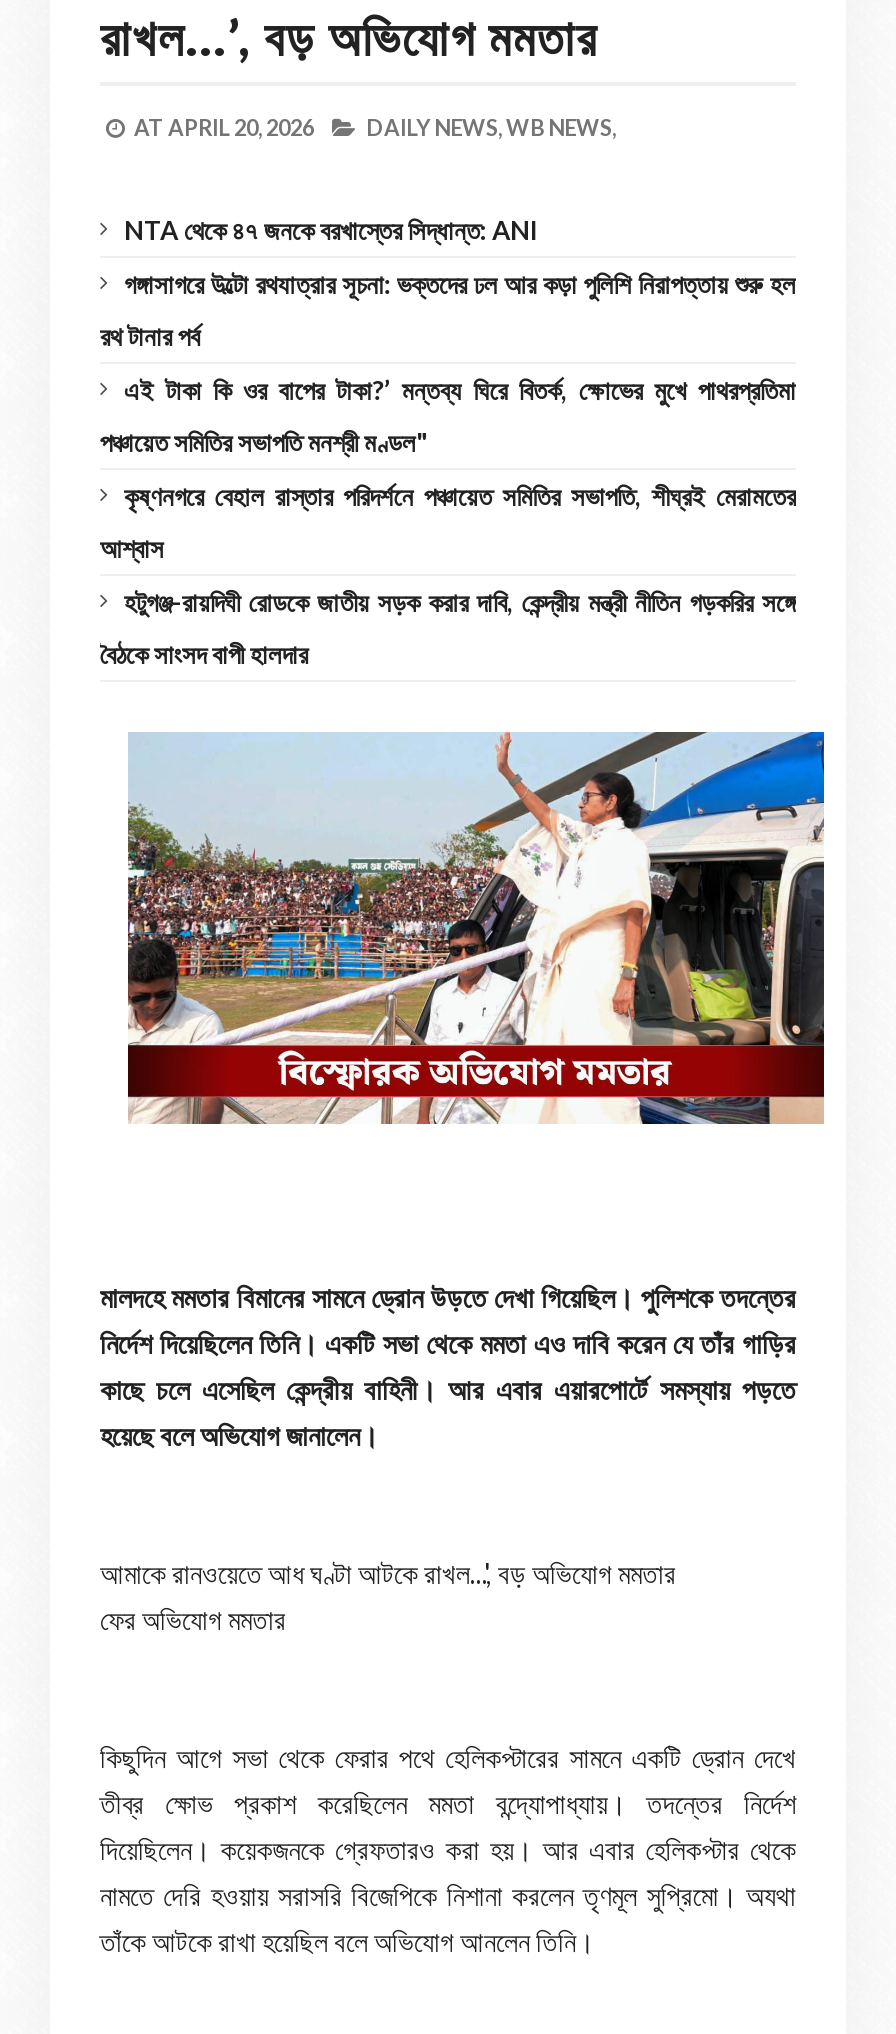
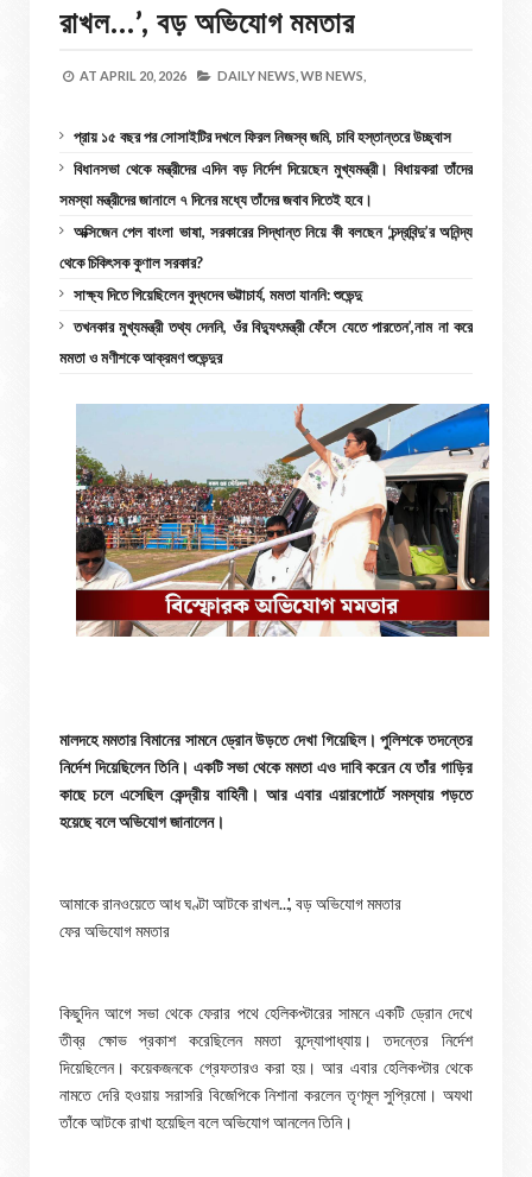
- NTA থেকে ৪৭ জনকে বরখাস্তের সিদ্ধান্ত: ANI
- গঙ্গাসাগরে উল্টো রথযাত্রার সূচনা: ভক্তদের ঢল আর কড়া পুলিশি নিরাপত্তায় শুরু হল
- রথ টানার পর্ব
- এই টাকা কি ওর বাপের টাকা?’ মন্তব্য ঘিরে বিতর্ক, ক্ষোভের মুখে পাথরপ্রতিমা
- পঞ্চায়েত সমিতির সভাপতি মনশ্রী মণ্ডল"
- কৃষ্ণনগরে বেহাল রাস্তার পরিদর্শনে পঞ্চায়েত সমিতির সভাপতি, শীঘ্রই মেরামতের
- আশ্বাস
- হটুগঞ্জ-রায়দিঘী রোডকে জাতীয় সড়ক করার দাবি, কেন্দ্রীয় মন্ত্রী নীতিন গড়করির সঙ্গে
- বৈঠকে সাংসদ বাপী হালদার
+ প্রায় ১৫ বছর পর সোসাইটির দখলে ফিরল নিজস্ব জমি, চাবি হস্তান্তরে উচ্ছ্বাস
+ বিধানসভা থেকে মন্ত্রীদের এদিন বড় নির্দেশ দিয়েছেন মুখ্যমন্ত্রী। বিধায়করা তাঁদের
+ সমস্যা মন্ত্রীদের জানালে ৭ দিনের মধ্যে তাঁদের জবাব দিতেই হবে।
+ অক্সিজেন পেল বাংলা ভাষা, সরকারের সিদ্ধান্ত নিয়ে কী বলছেন ‘চন্দ্রবিন্দু’র অনিন্দ্য
+ থেকে চিকিৎসক কুণাল সরকার?
+ সাক্ষ্য দিতে গিয়েছিলেন বুদ্ধদেব ভট্টাচার্য, মমতা যাননি: শুভেন্দু
+ তখনকার মুখ্যমন্ত্রী তথ্য দেননি, ওঁর বিদ্যুৎমন্ত্রী ফেঁসে যেতে পারতেন’,নাম না করে
+ মমতা ও মণীশকে আক্রমণ শুভেন্দুর
